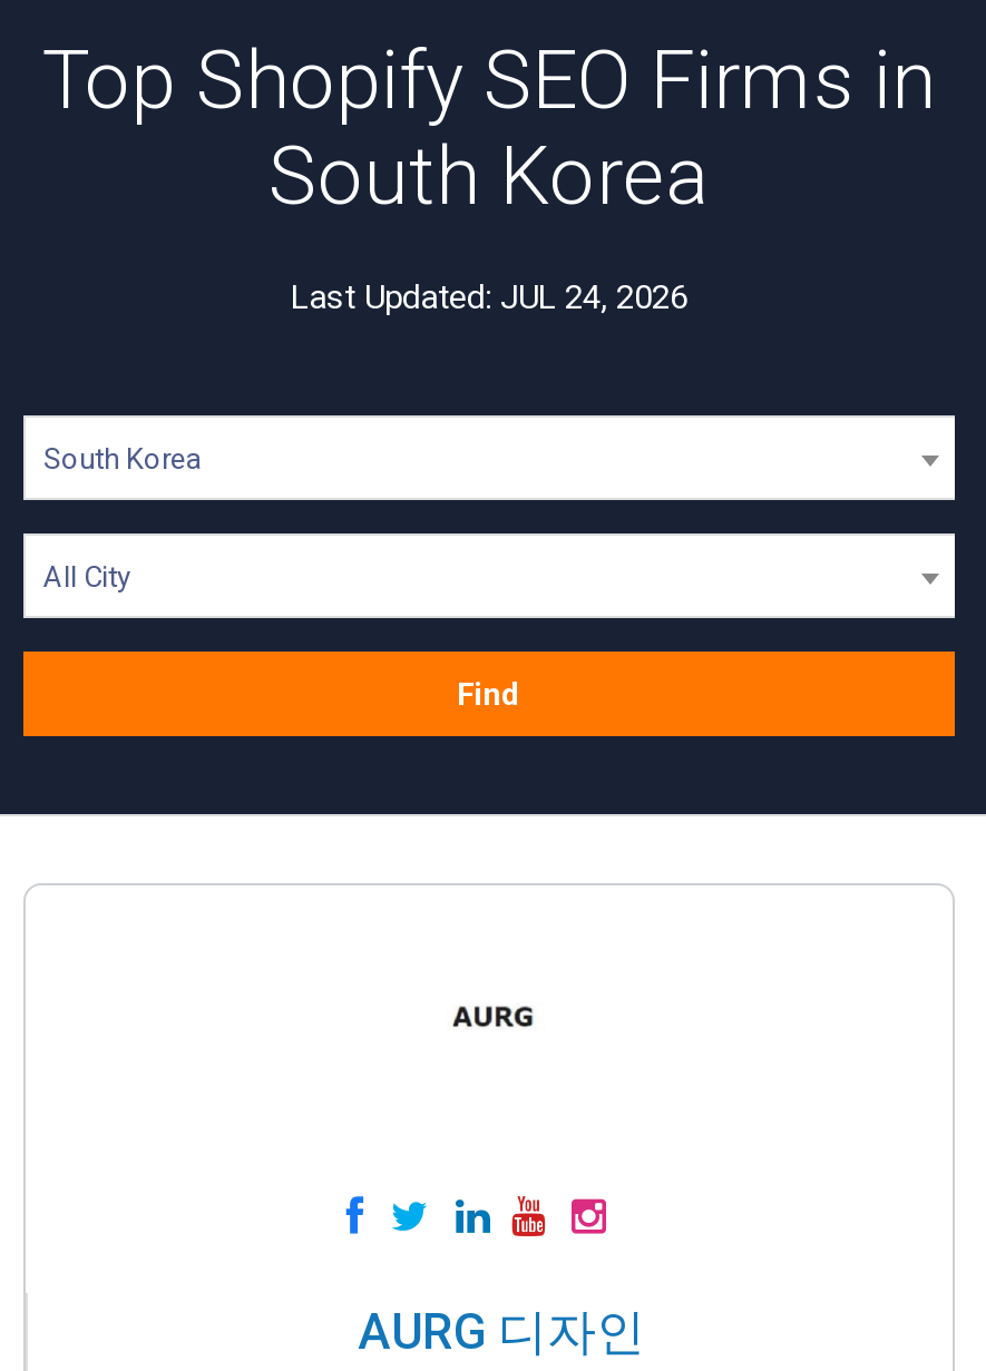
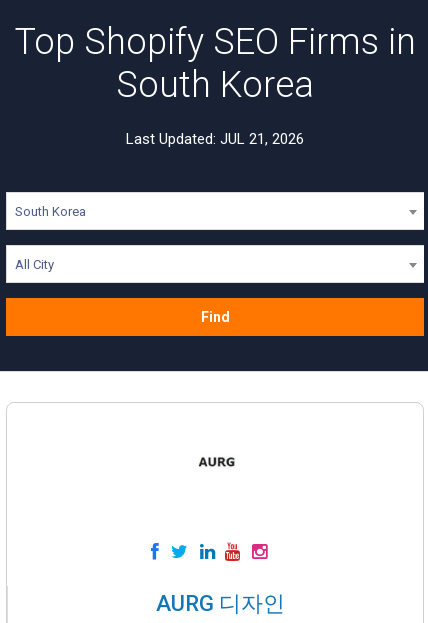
- Last Updated: JUL 24, 2026
+ Last Updated: JUL 21, 2026
